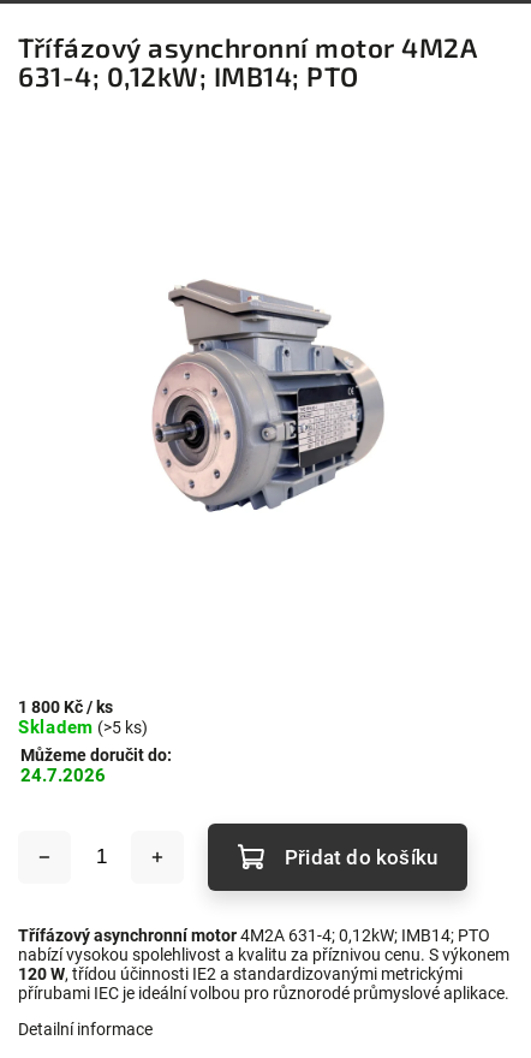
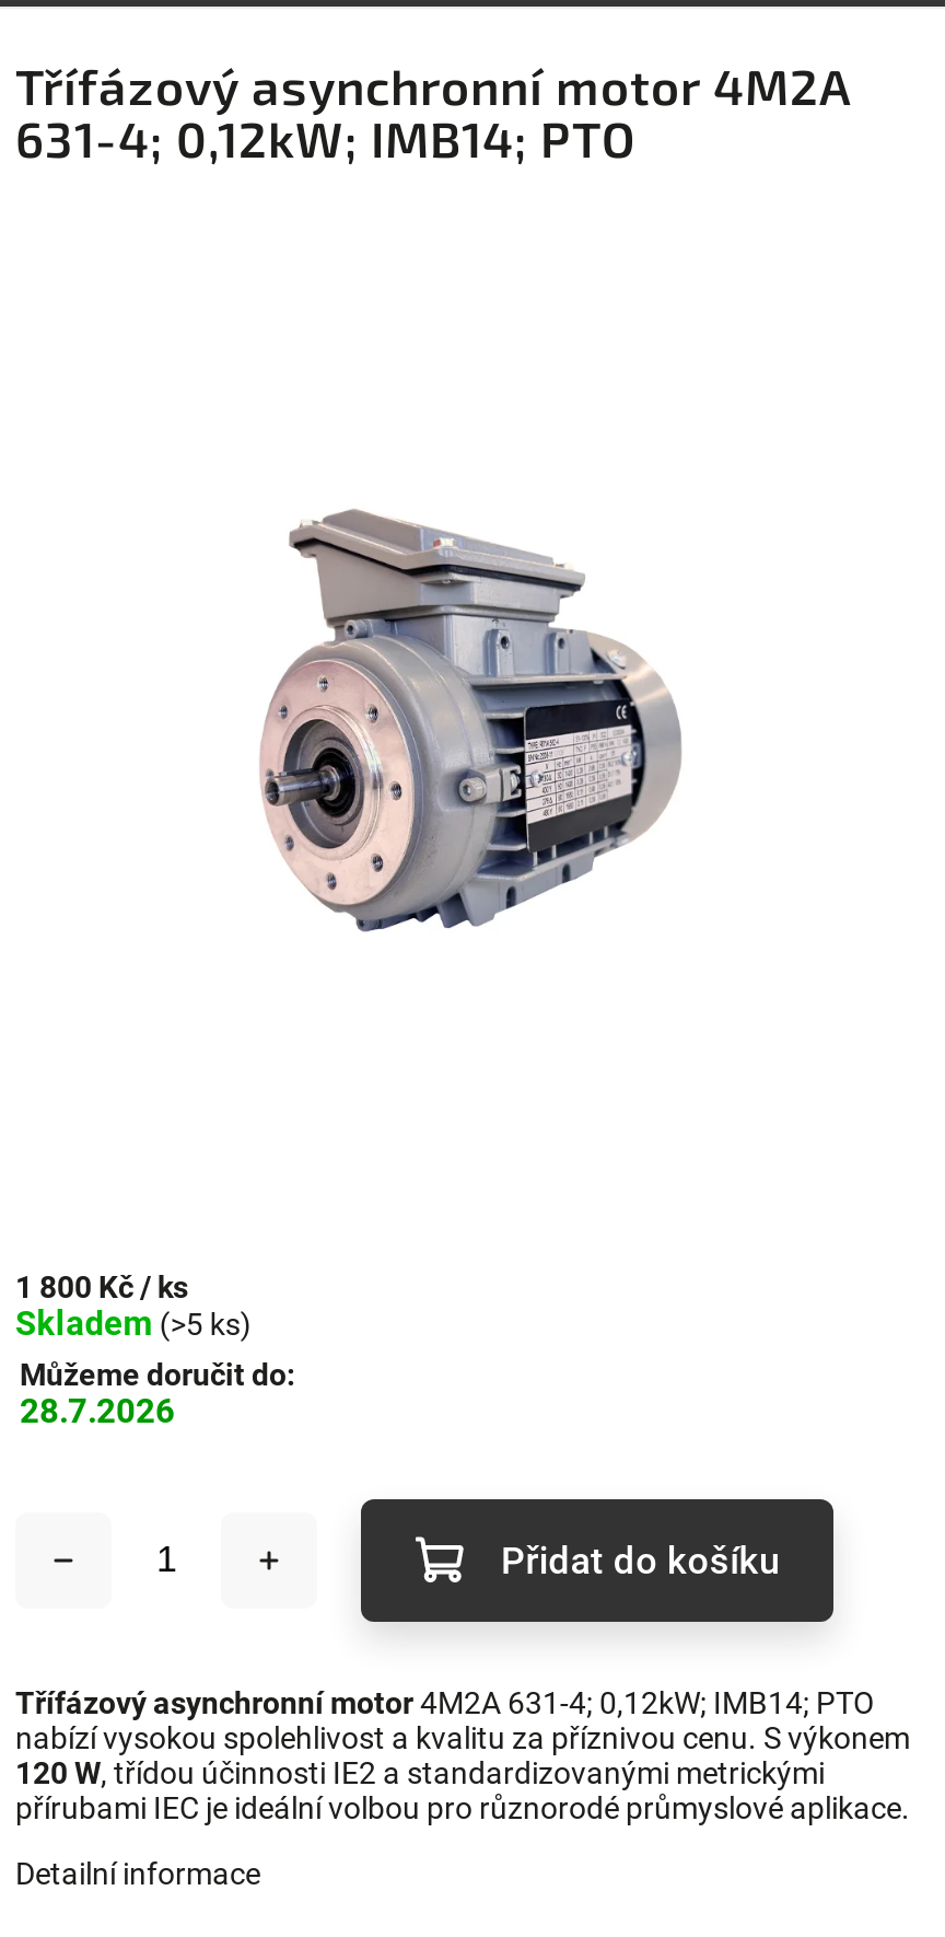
- 24.7.2026
+ 28.7.2026
